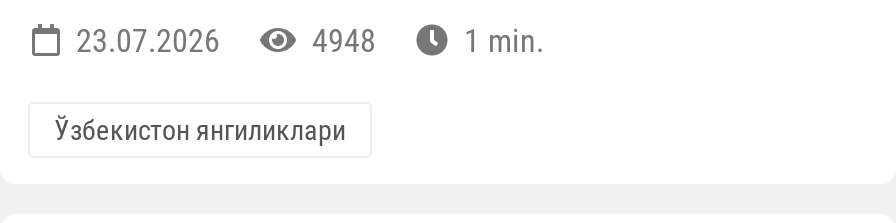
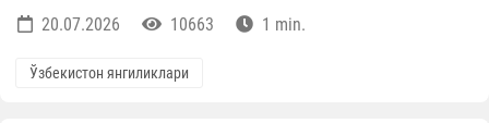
- 23.07.2026
- 4948
+ 20.07.2026
+ 10663
